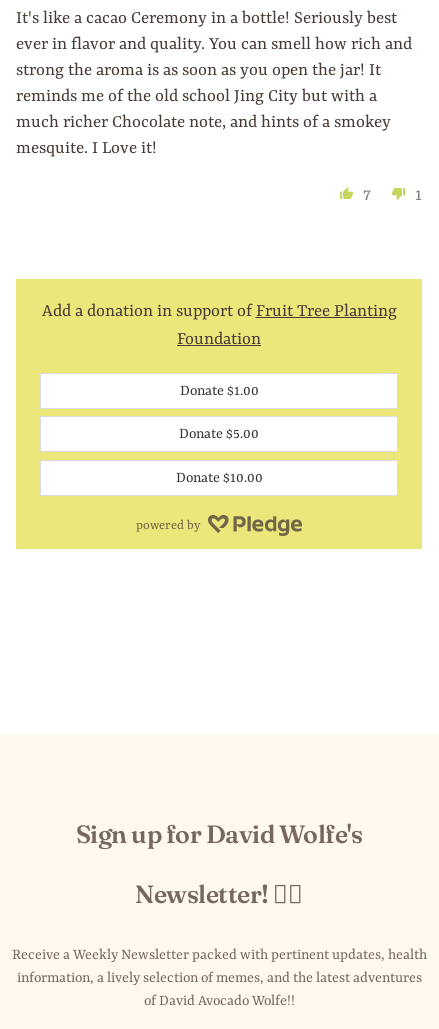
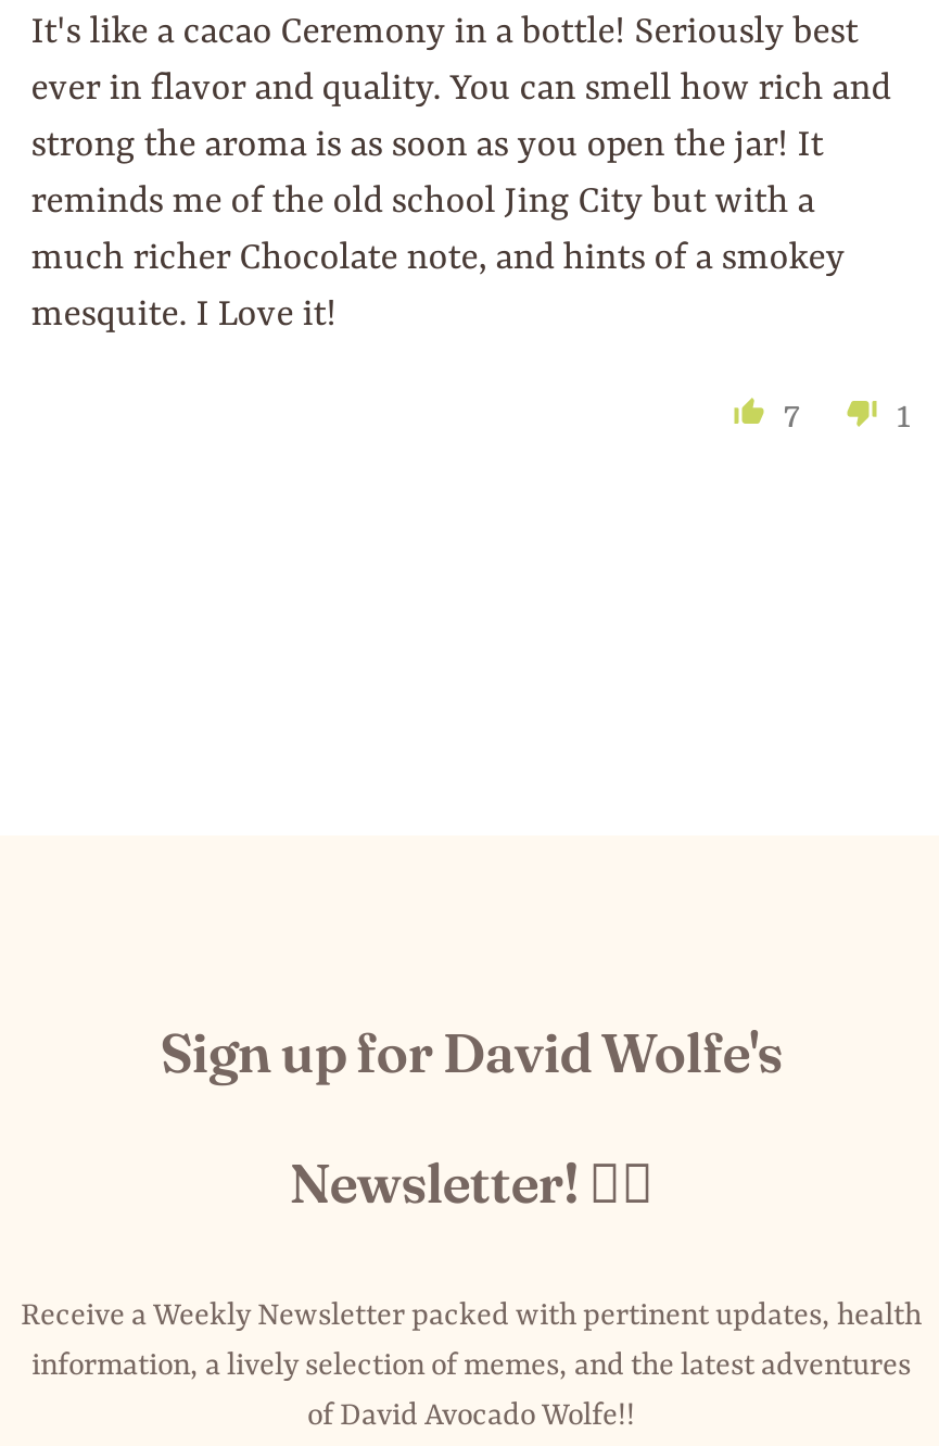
- [image]
- Add a donation in support of Fruit Tree Planting
- Foundation
- Donate $1.00
- Donate $5.00
- Donate $10.00
- powered by
